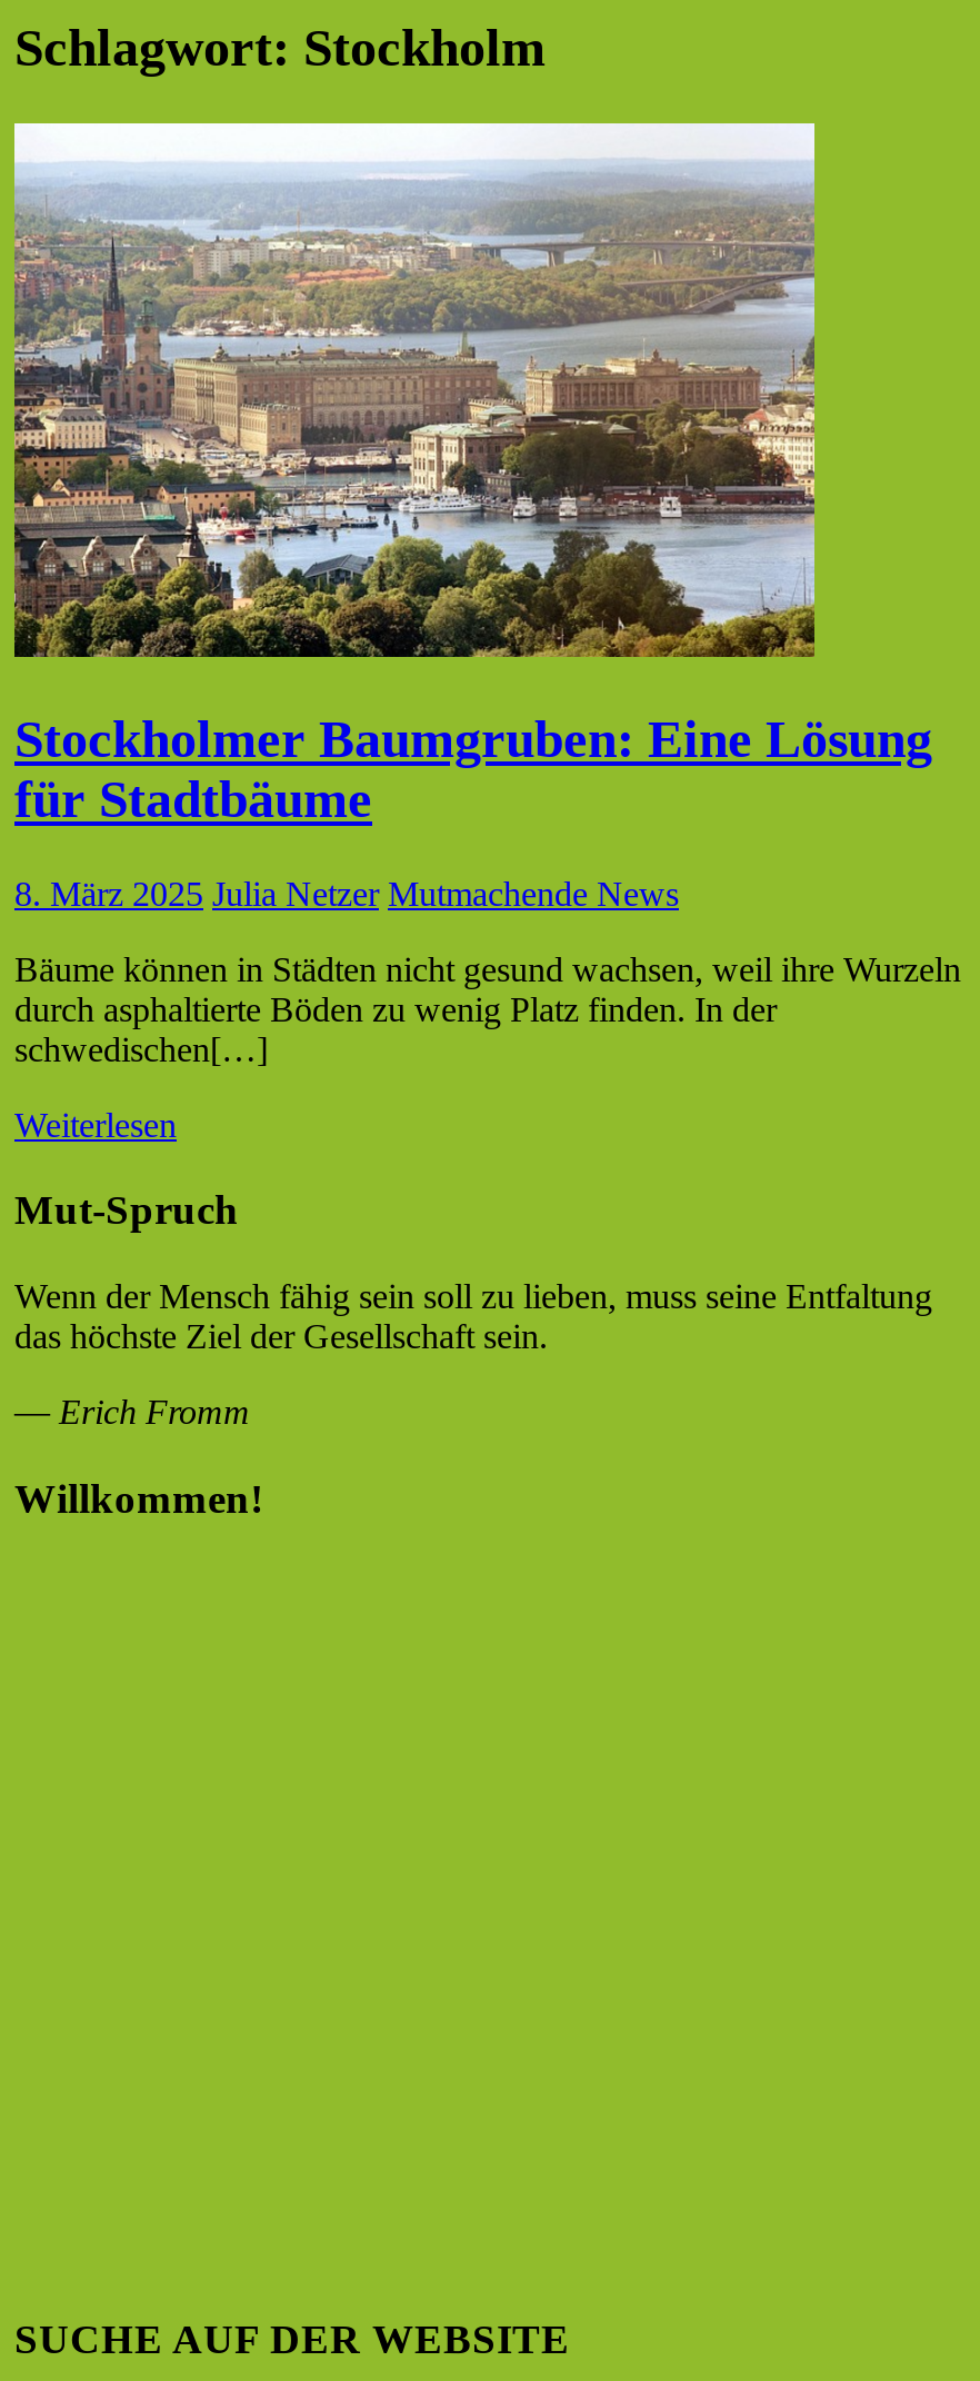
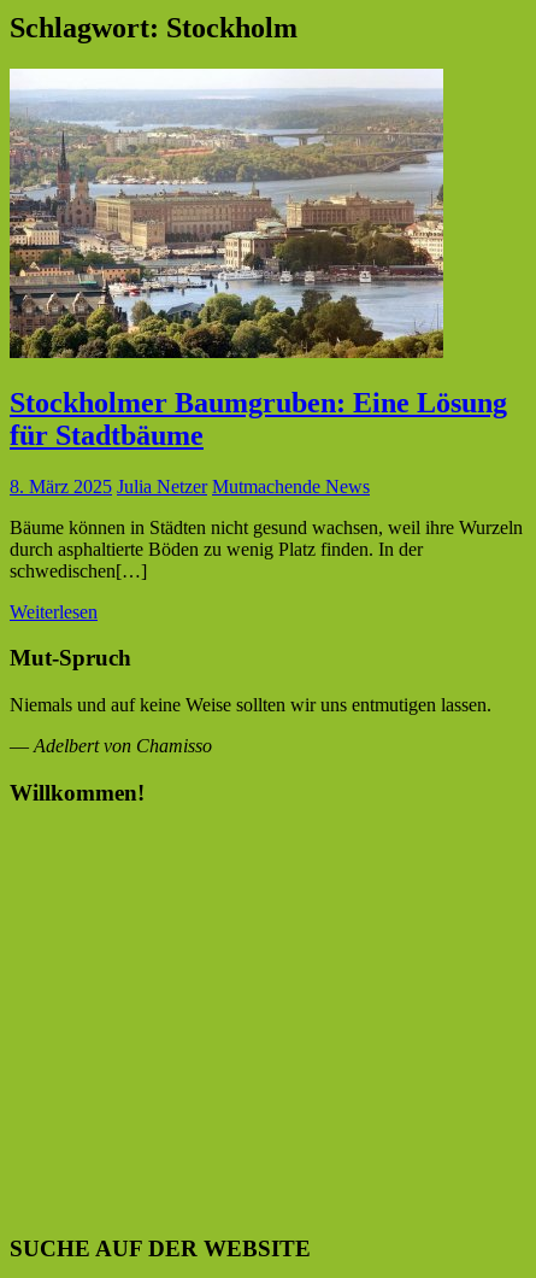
- Wenn der Mensch fähig sein soll zu lieben, muss seine Entfaltung
- das höchste Ziel der Gesellschaft sein.
+ Niemals und auf keine Weise sollten wir uns entmutigen lassen.

- — Erich Fromm
+ — Adelbert von Chamisso
